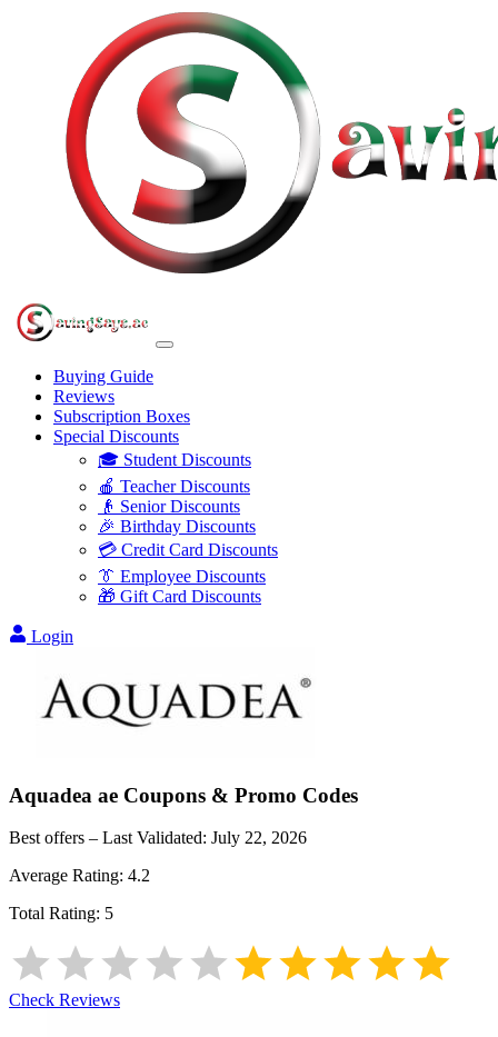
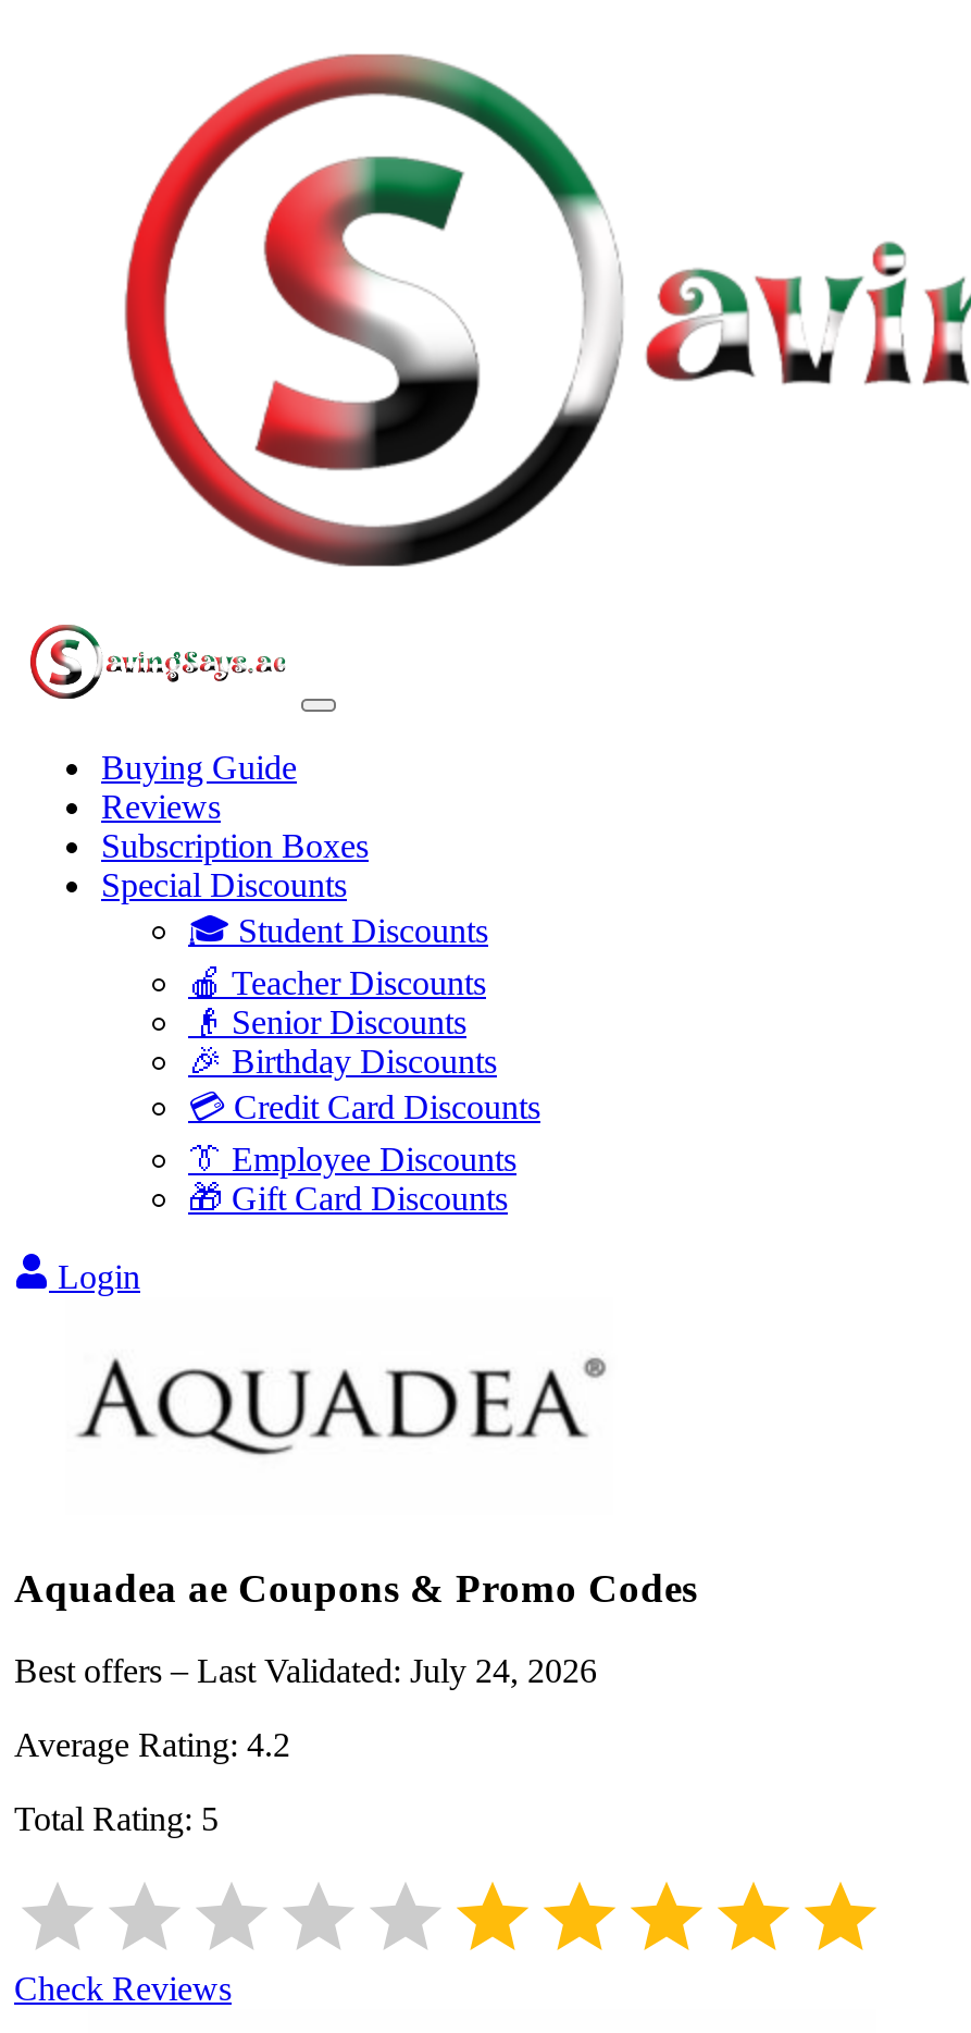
- Best offers – Last Validated: July 22, 2026
+ Best offers – Last Validated: July 24, 2026
